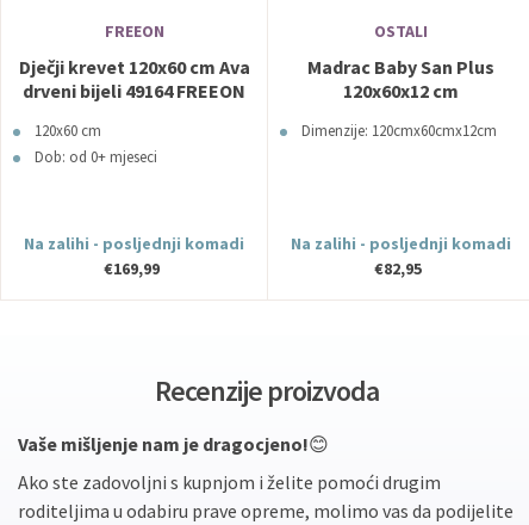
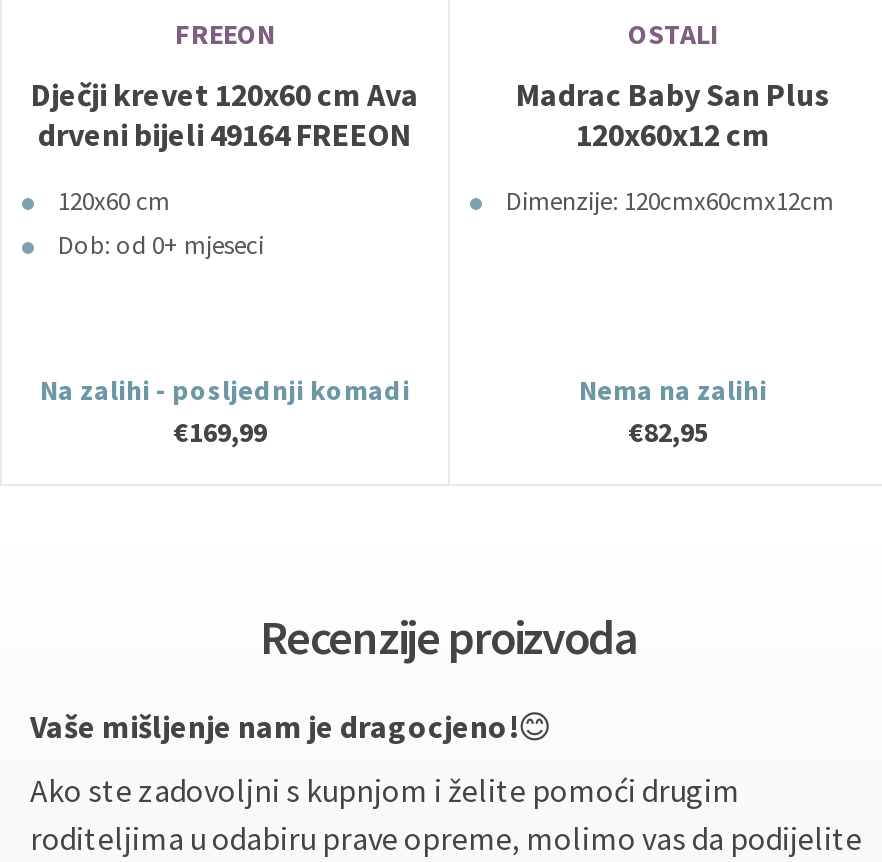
- Na zalihi - posljednji komadi
+ Nema na zalihi
